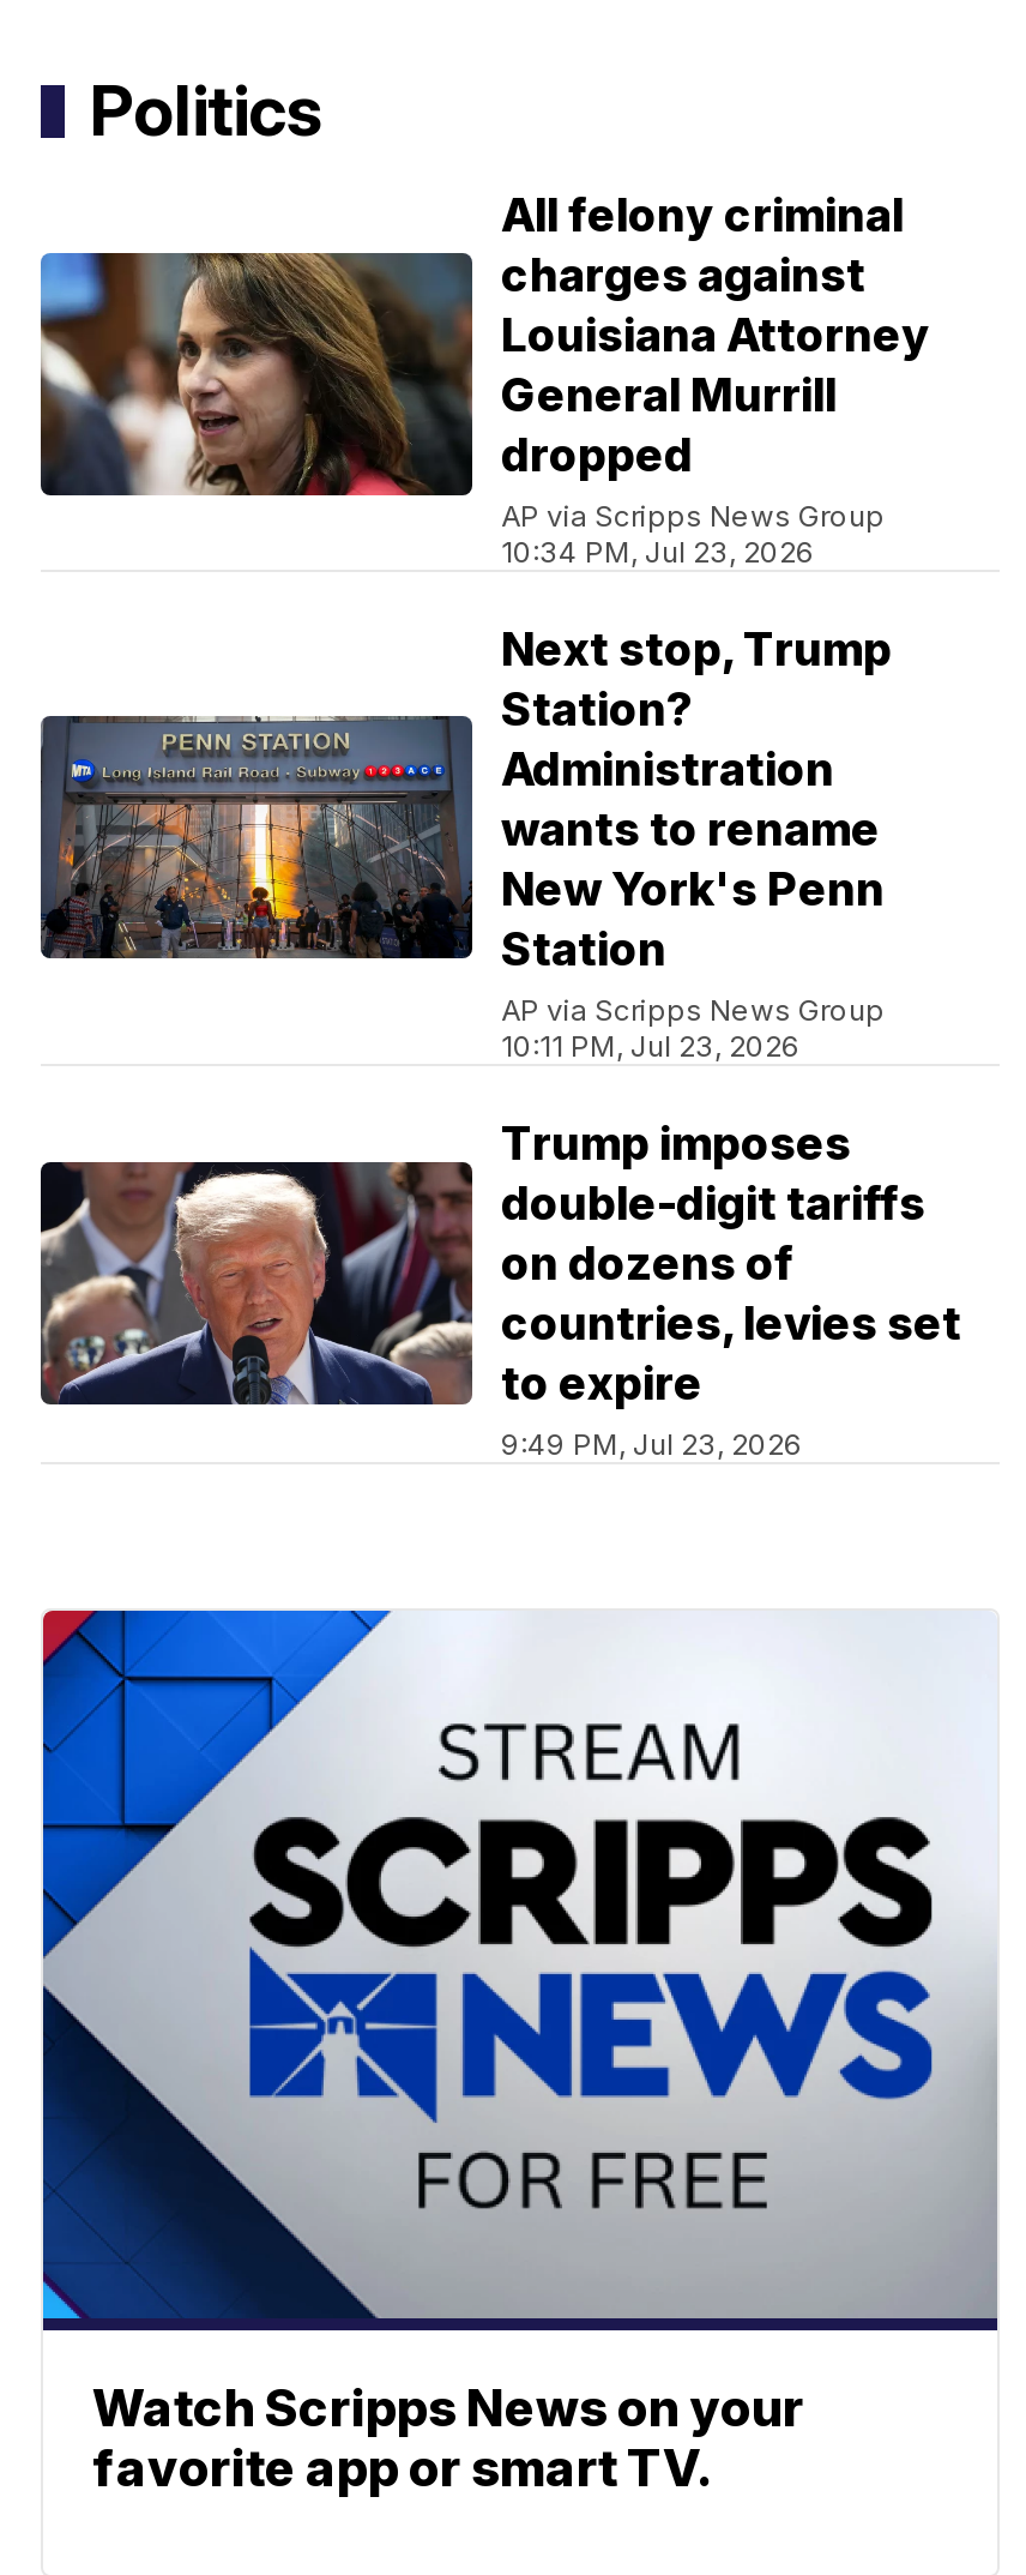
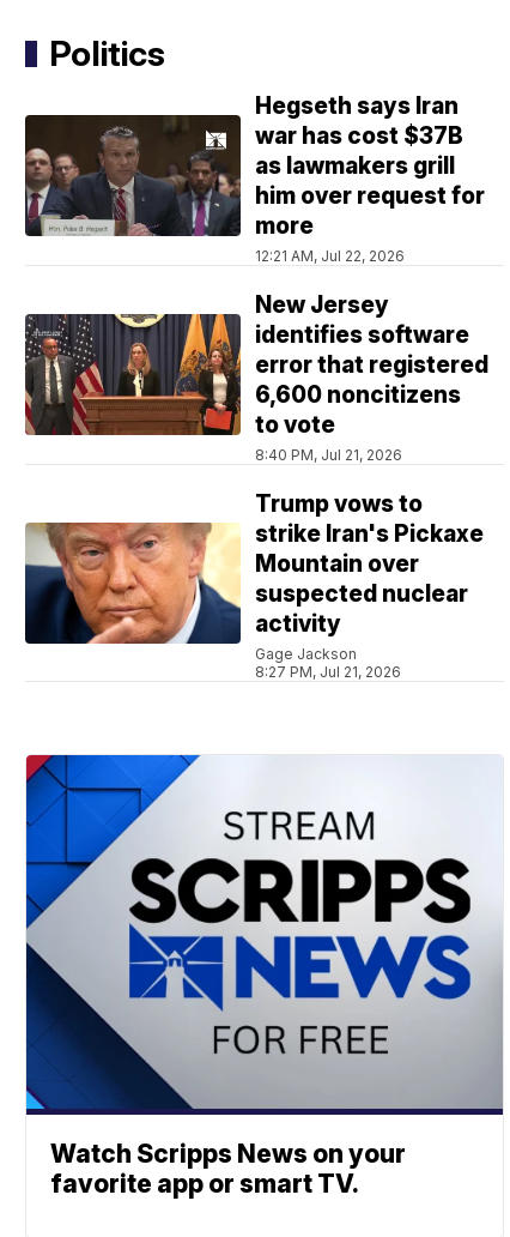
- [image]
- All felony criminal
- charges against
- Louisiana Attorney
- General Murrill
- dropped
- AP via Scripps News Group
- 10:34 PM, Jul 23, 2026
+ [image]
+ Hegseth says Iran
+ war has cost $37B
+ as lawmakers grill
+ him over request for
+ more
+ 12:21 AM, Jul 22, 2026

- [image]
- Next stop, Trump
- Station?
- Administration
- wants to rename
- New York's Penn
- Station
- AP via Scripps News Group
- 10:11 PM, Jul 23, 2026
+ [image]
+ New Jersey
+ identifies software
+ error that registered
+ 6,600 noncitizens
+ to vote
+ 8:40 PM, Jul 21, 2026

- [image]
- Trump imposes
- double-digit tariffs
- on dozens of
- countries, levies set
- to expire
- 9:49 PM, Jul 23, 2026
+ [image]
+ Trump vows to
+ strike Iran's Pickaxe
+ Mountain over
+ suspected nuclear
+ activity
+ Gage Jackson
+ 8:27 PM, Jul 21, 2026
